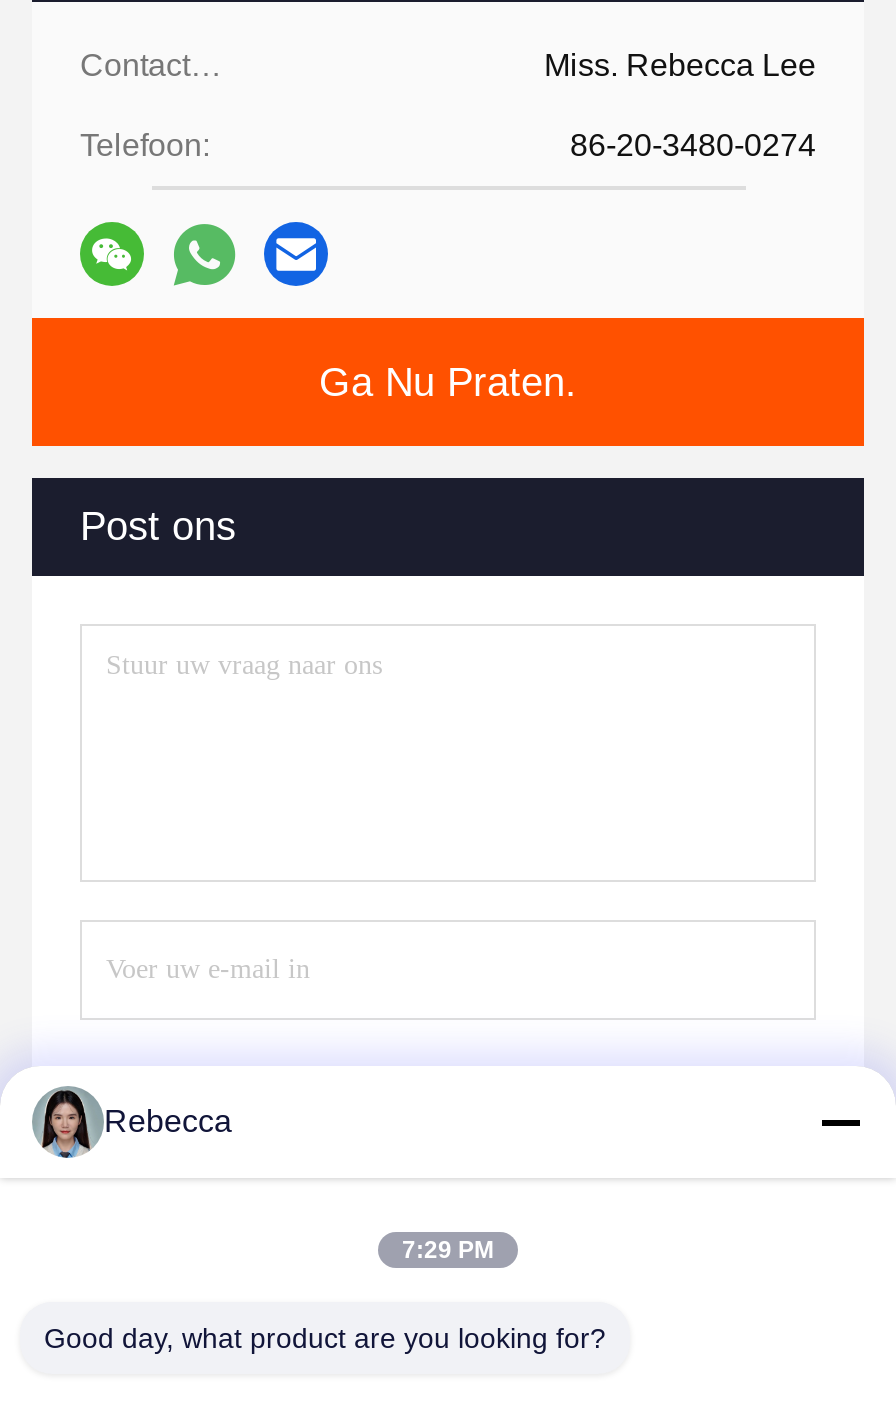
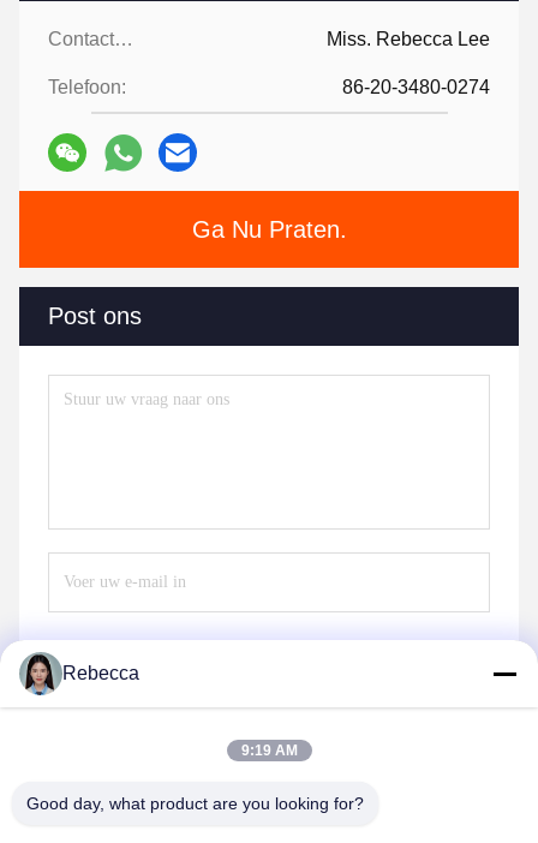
- 7:29 PM
+ 9:19 AM
